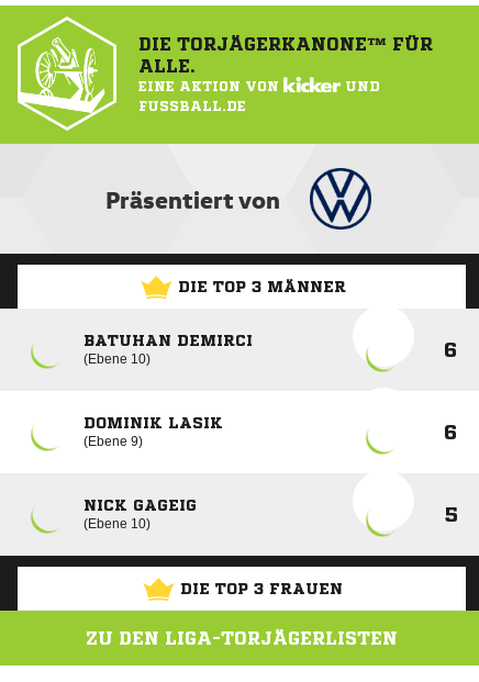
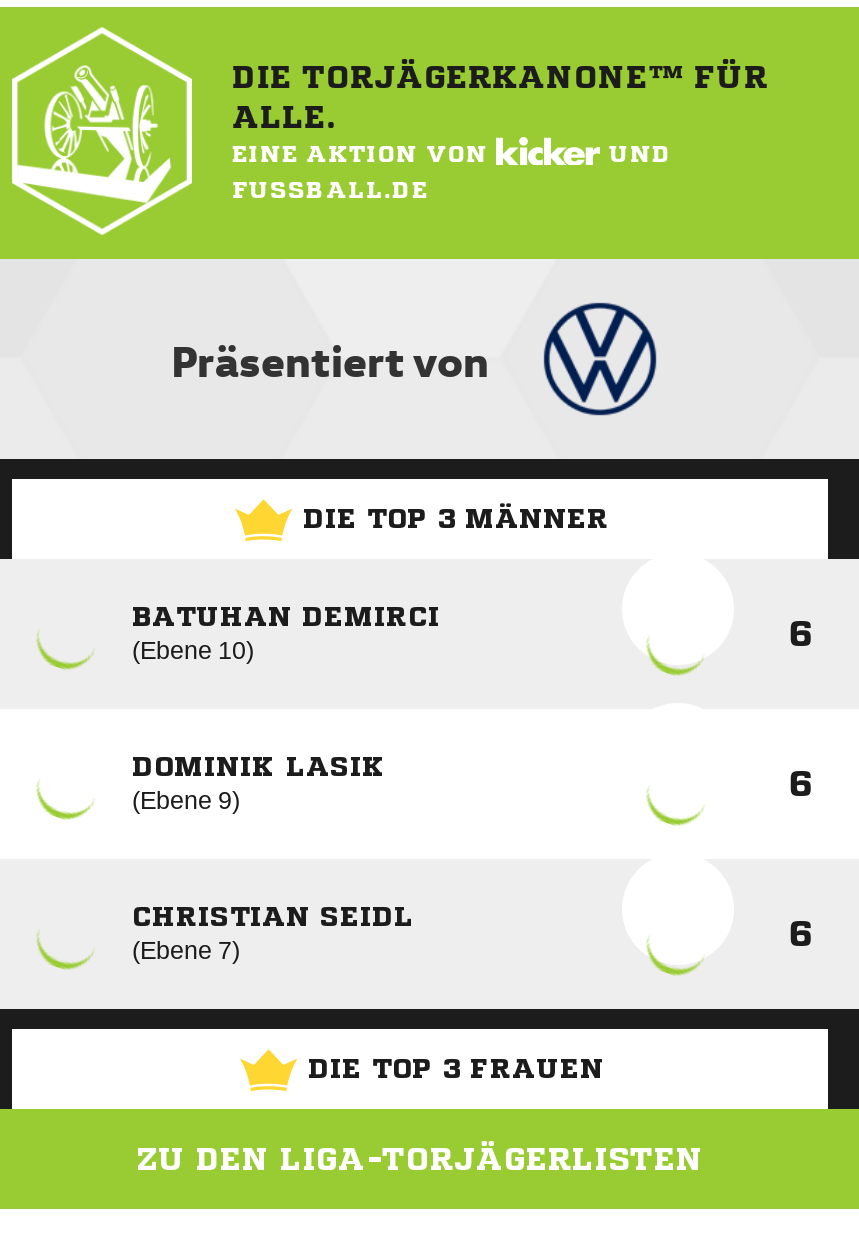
- NICK GAGEIG
- Ebene 10
- 5
+ CHRISTIAN SEIDL
+ Ebene 7
+ 6
